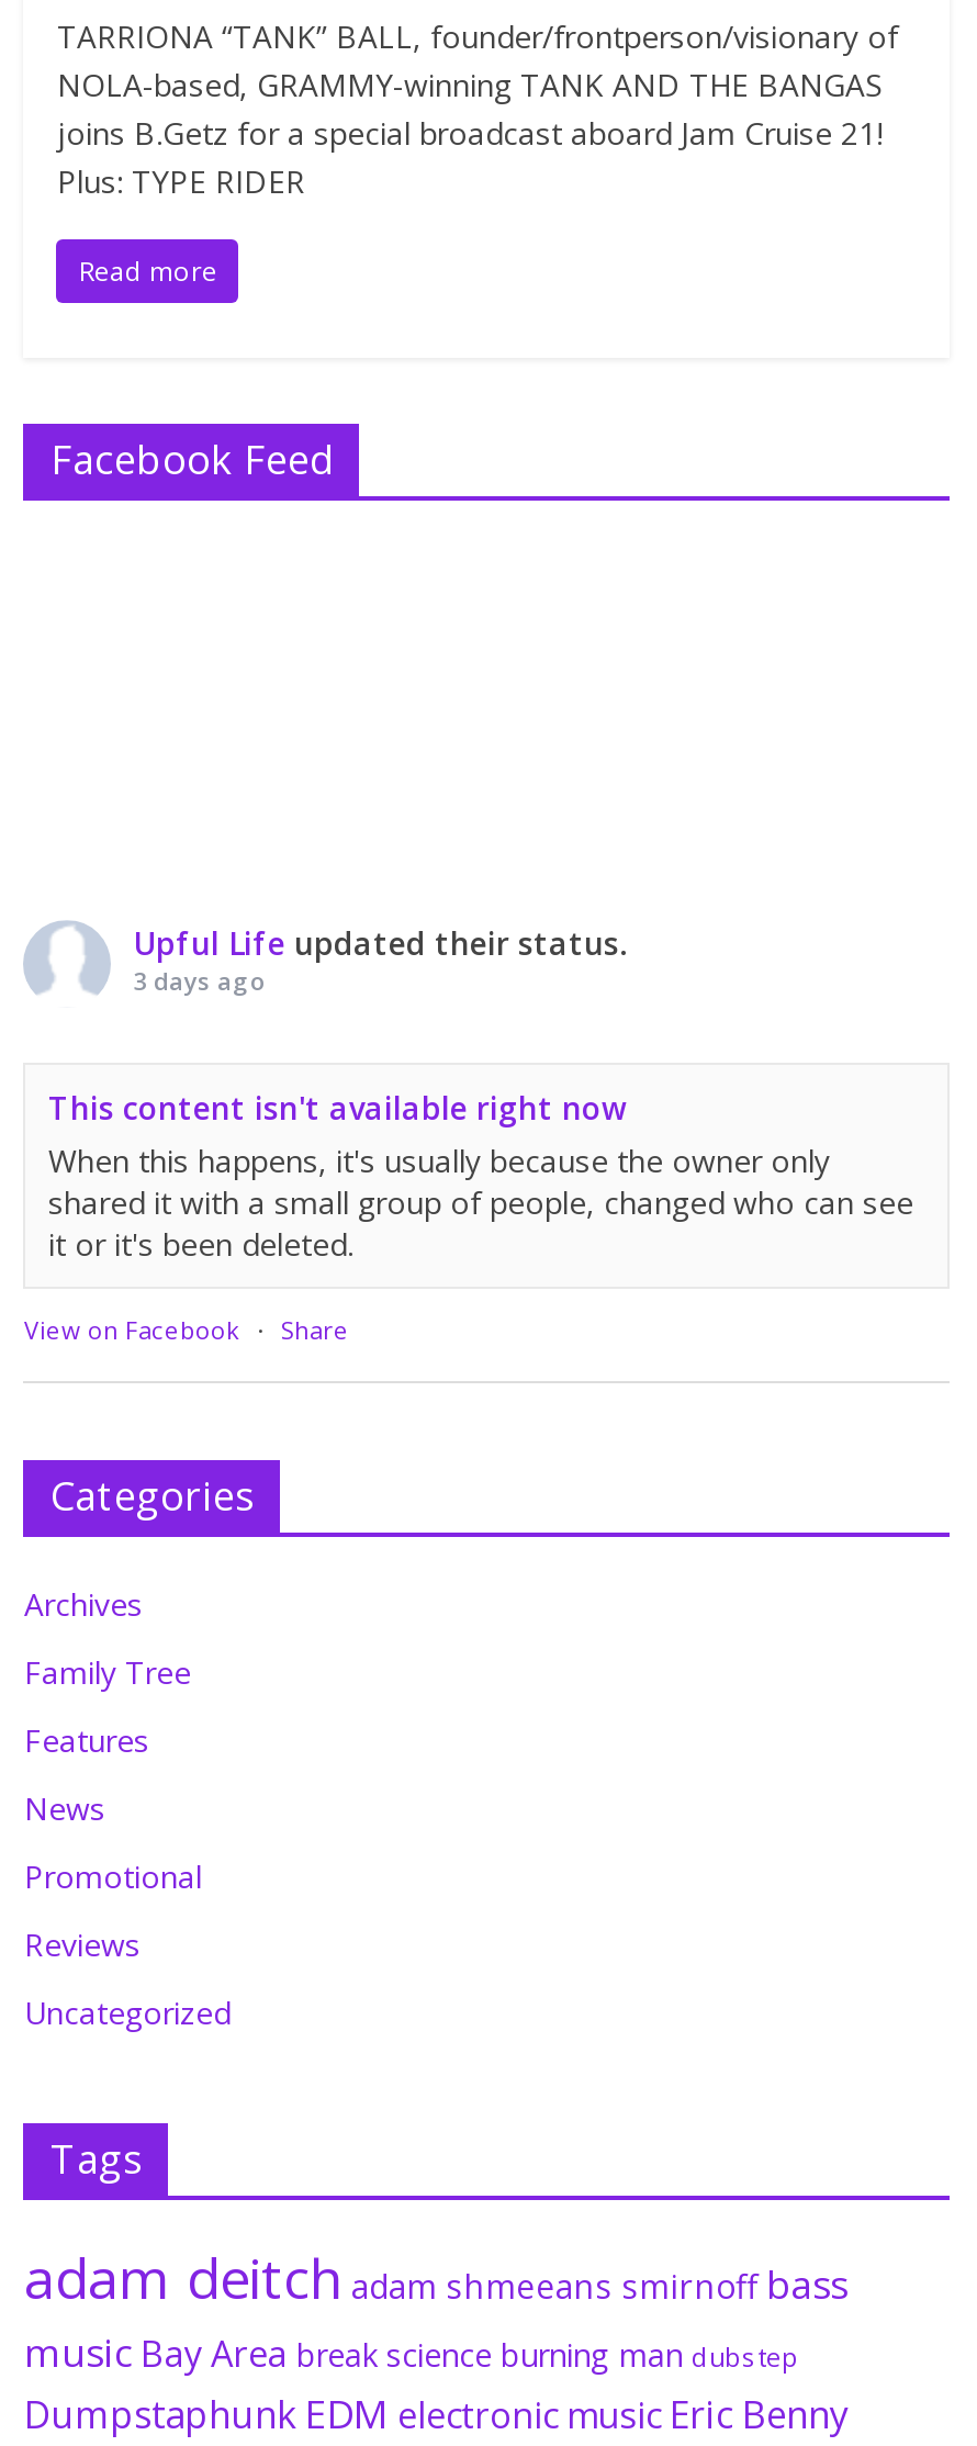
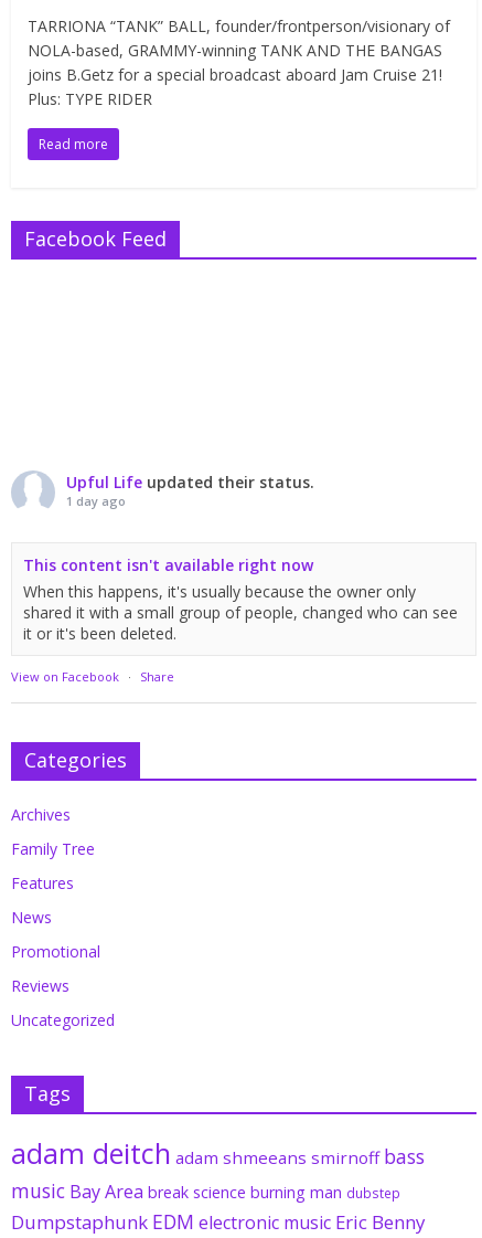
- 3 days ago
+ 1 day ago
